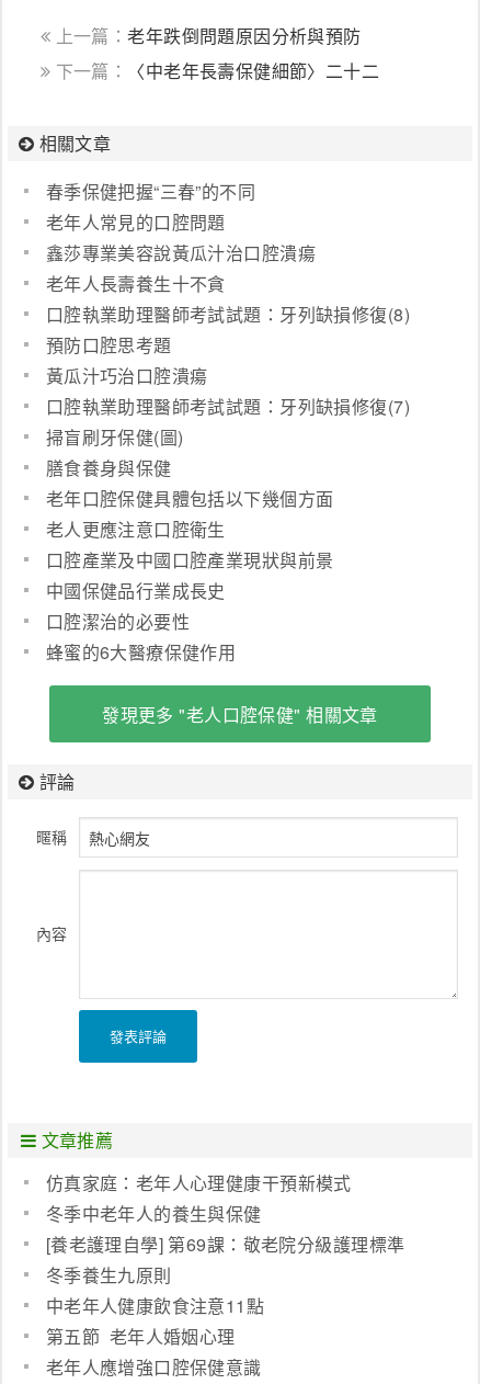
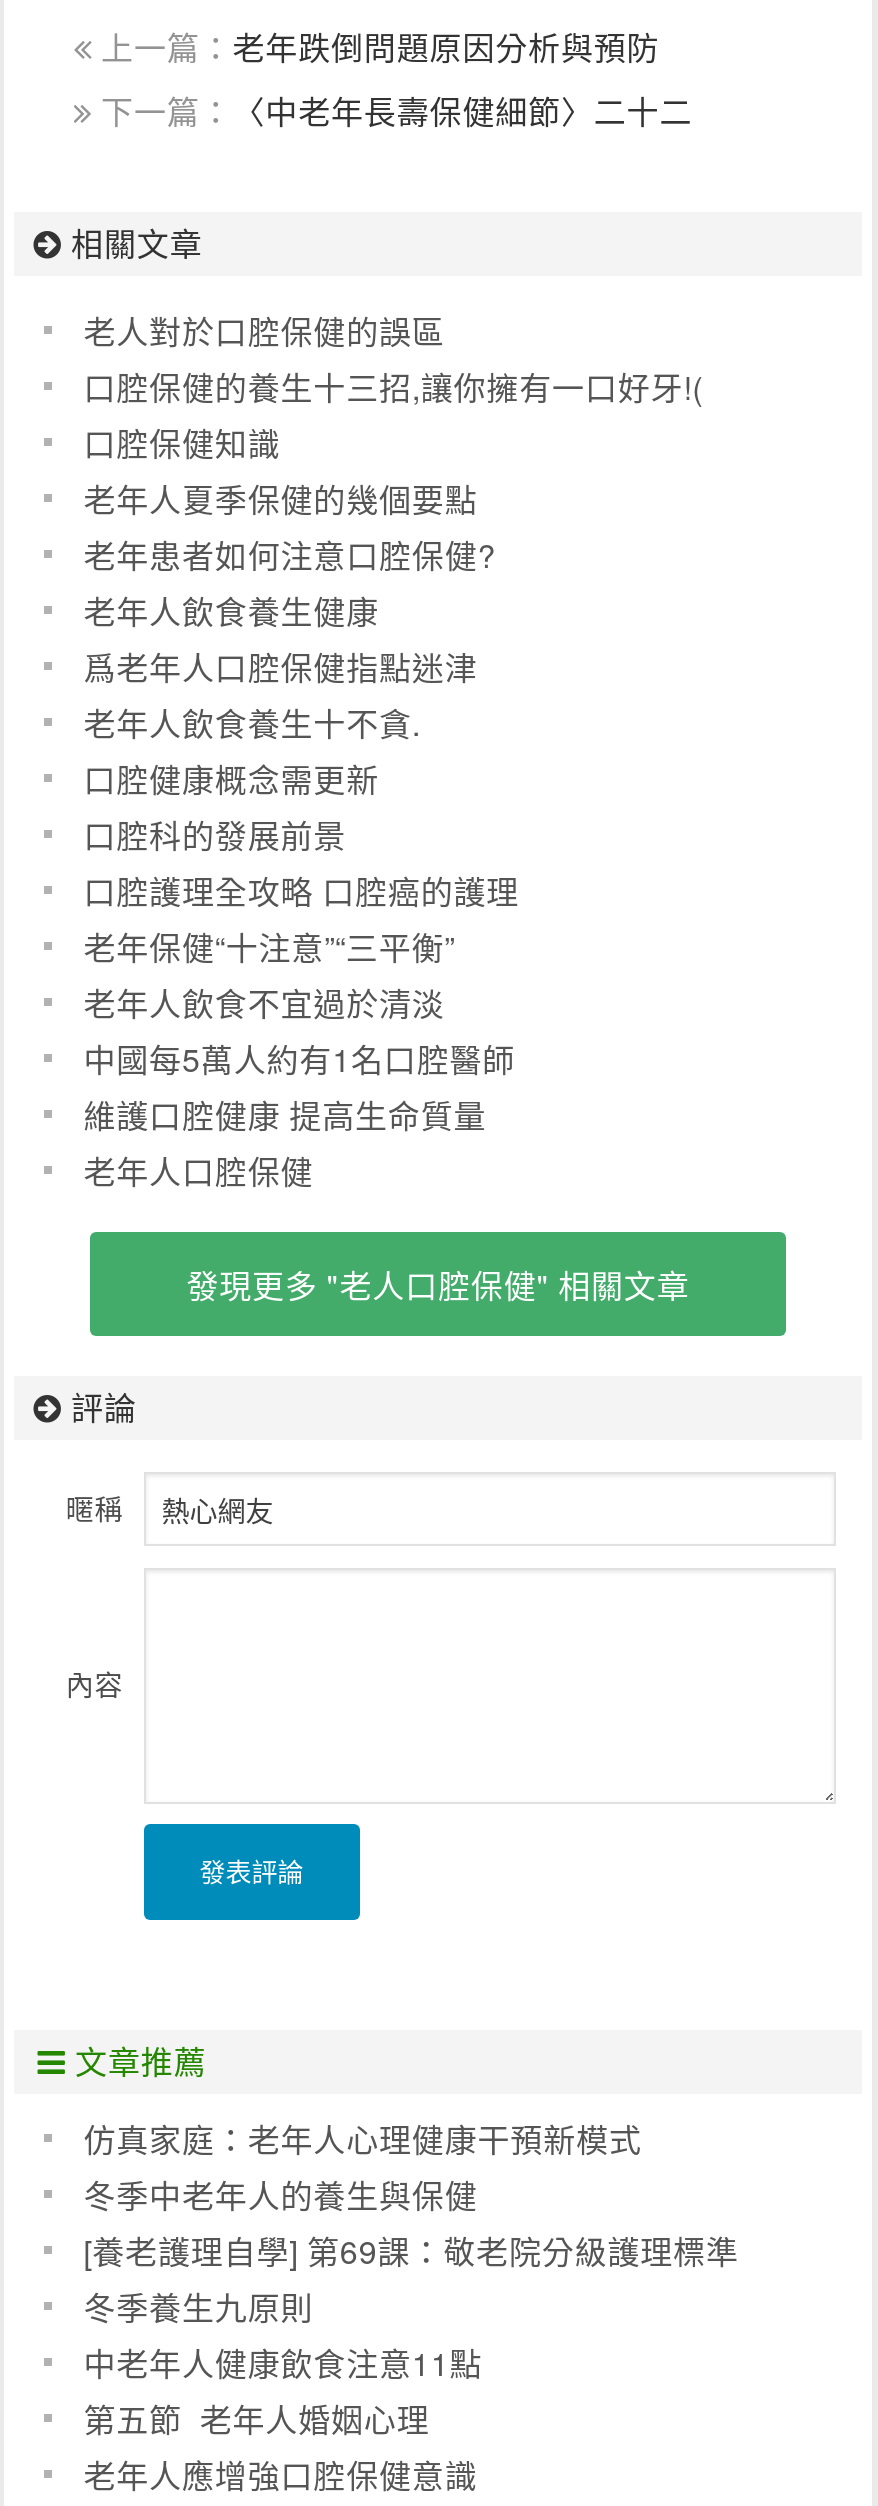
- 春季保健把握“三春”的不同
- 老年人常見的口腔問題
- 鑫莎專業美容說黃瓜汁治口腔潰瘍
- 老年人長壽養生十不貪
- 口腔執業助理醫師考試試題：牙列缺損修復(8)
- 預防口腔思考題
- 黃瓜汁巧治口腔潰瘍
- 口腔執業助理醫師考試試題：牙列缺損修復(7)
- 掃盲刷牙保健(圖)
- 膳食養身與保健
- 老年口腔保健具體包括以下幾個方面
- 老人更應注意口腔衛生
- 口腔產業及中國口腔產業現狀與前景
- 中國保健品行業成長史
- 口腔潔治的必要性
- 蜂蜜的6大醫療保健作用
+ 老人對於口腔保健的誤區
+ 口腔保健的養生十三招,讓你擁有一口好牙!(
+ 口腔保健知識
+ 老年人夏季保健的幾個要點
+ 老年患者如何注意口腔保健?
+ 老年人飲食養生健康
+ 爲老年人口腔保健指點迷津
+ 老年人飲食養生十不貪.
+ 口腔健康概念需更新
+ 口腔科的發展前景
+ 口腔護理全攻略 口腔癌的護理
+ 老年保健“十注意”“三平衡”
+ 老年人飲食不宜過於清淡
+ 中國每5萬人約有1名口腔醫師
+ 維護口腔健康 提高生命質量
+ 老年人口腔保健
